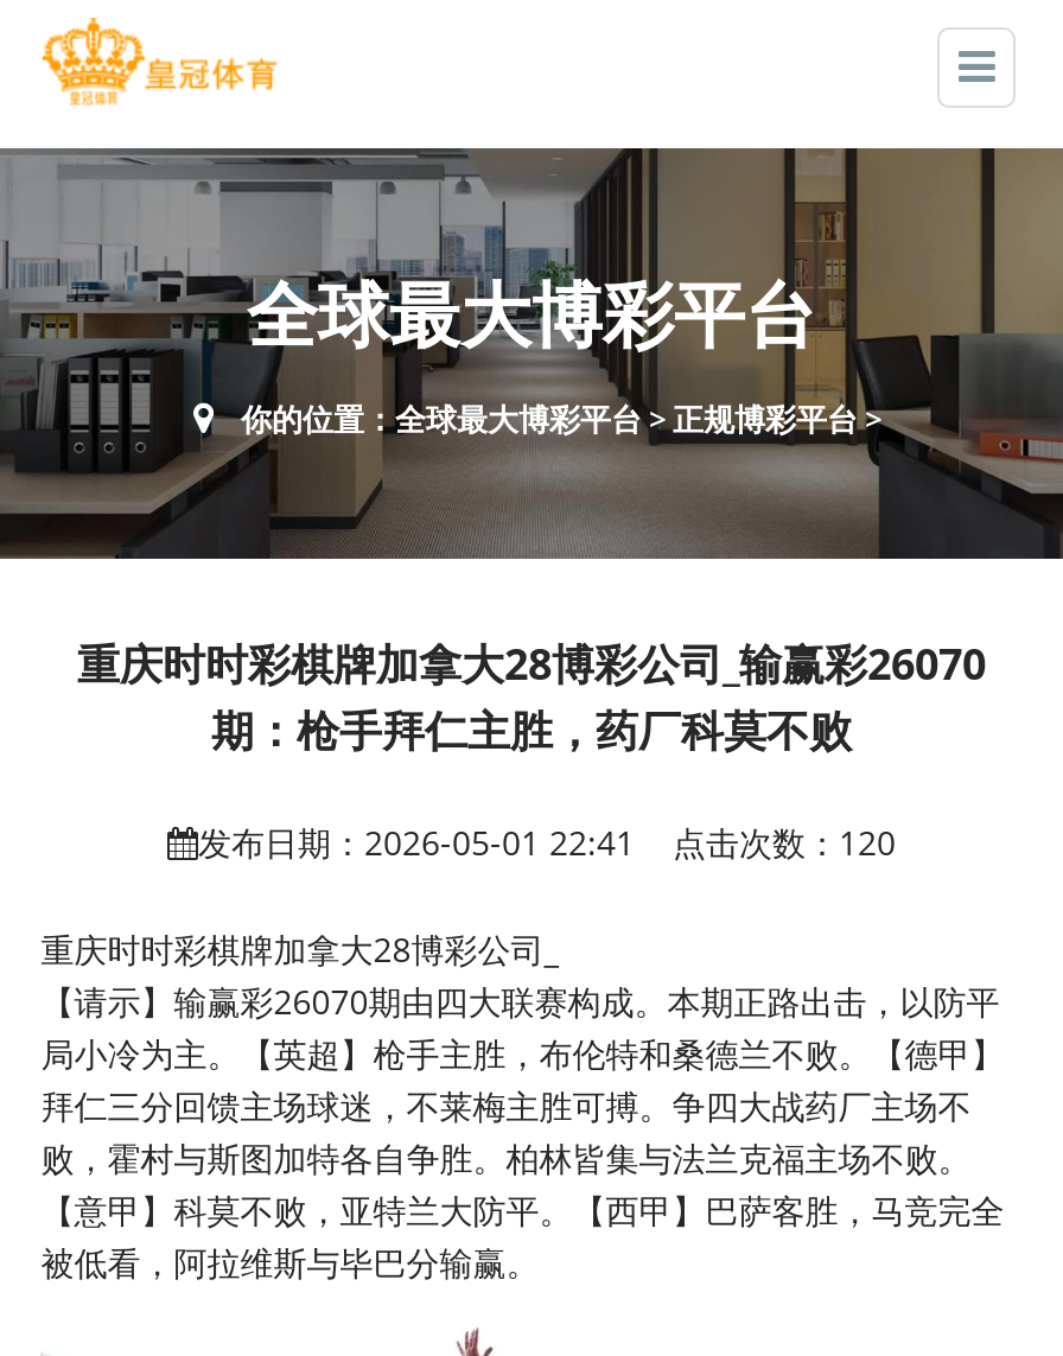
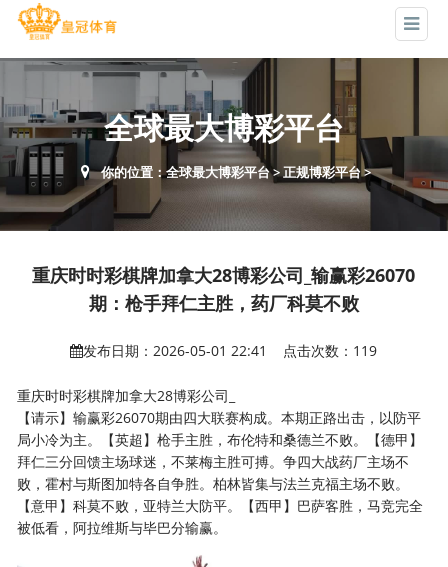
- 发布日期：2026-05-01 22:41 点击次数：120
+ 发布日期：2026-05-01 22:41 点击次数：119
